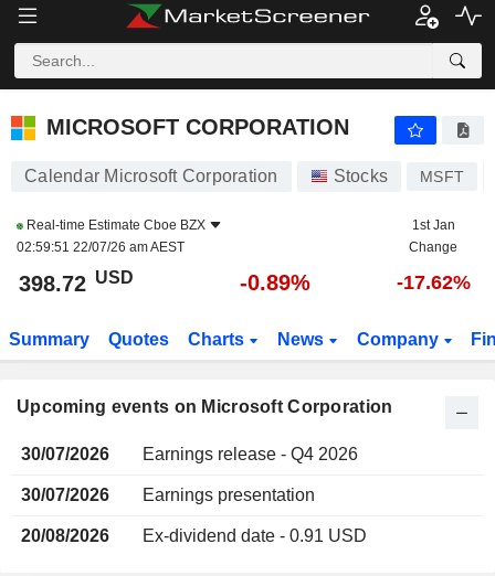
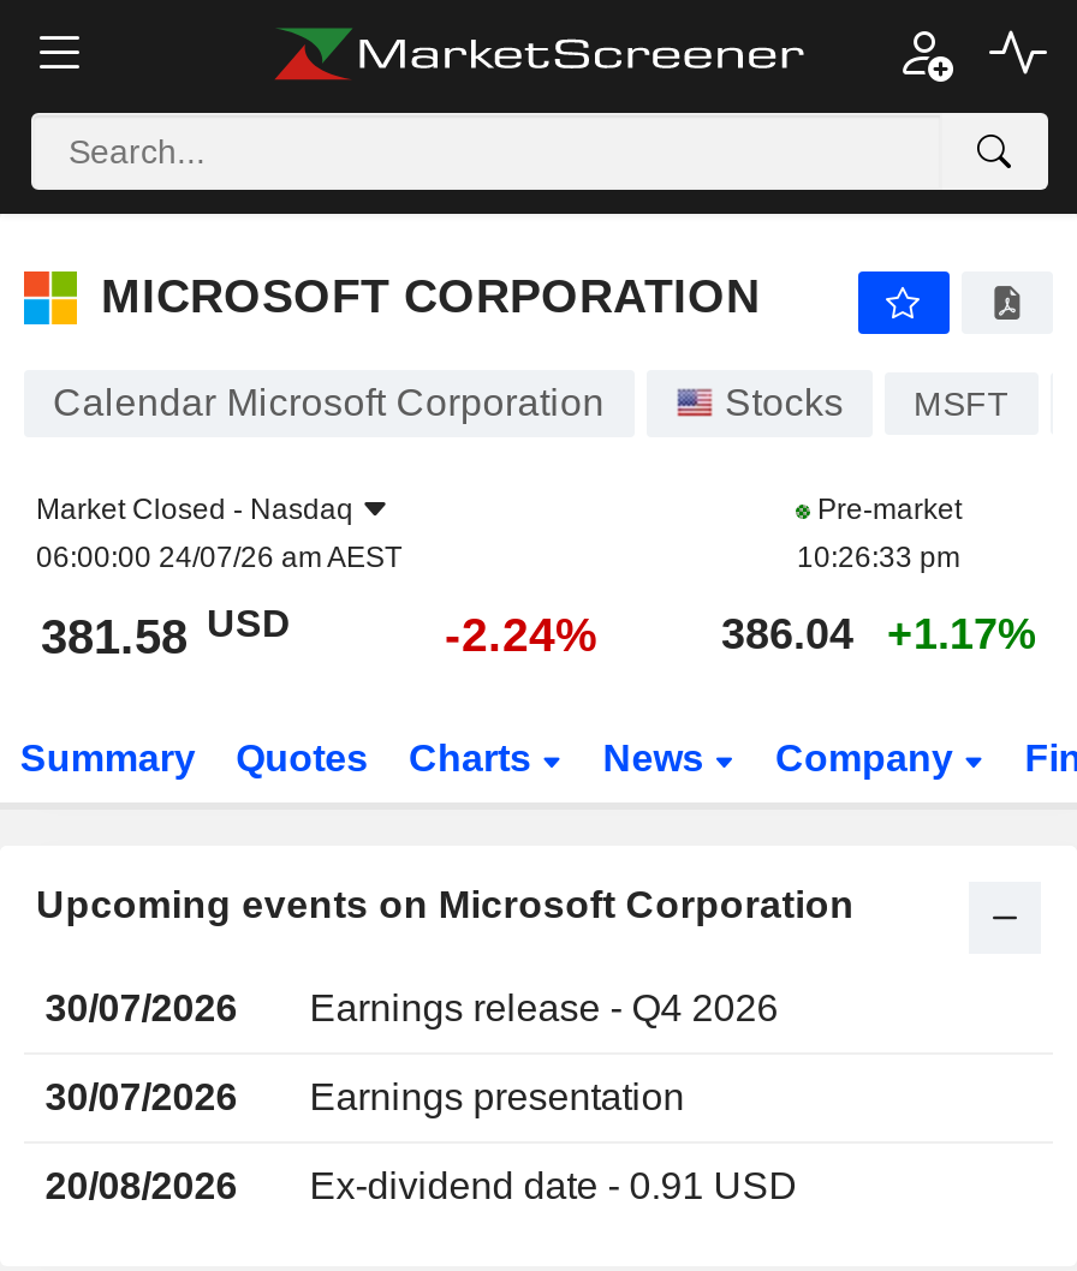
- Real-time Estimate Cboe BZX
- 02:59:51 22/07/26 am AEST
+ Market Closed - Nasdaq
+ 06:00:00 24/07/26 am AEST

- 1st Jan
- Change
+ Pre-market
+ 10:26:33 pm

- 398.72 USD
- -0.89%
- -17.62%
+ 381.58 USD
+ -2.24%
+ 386.04
+ +1.17%
